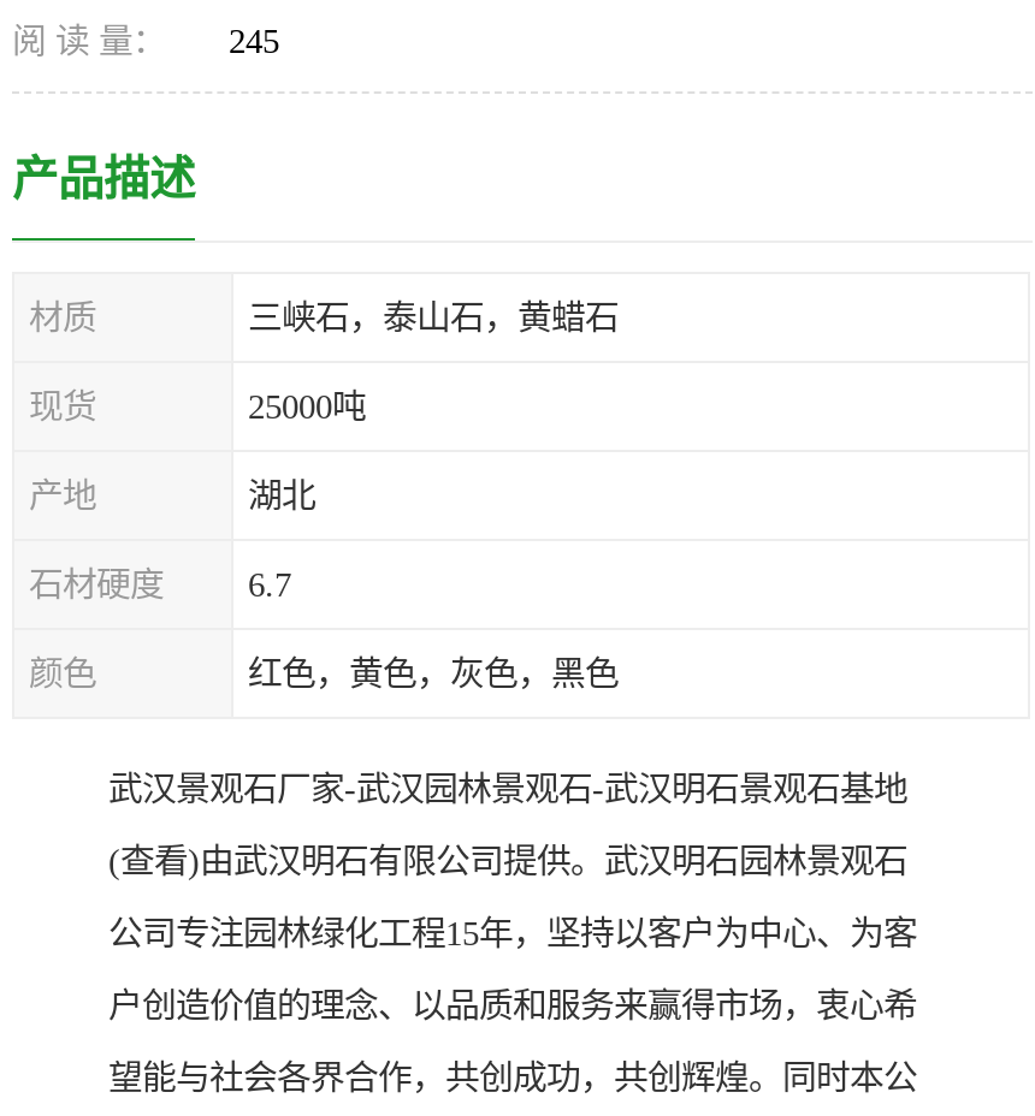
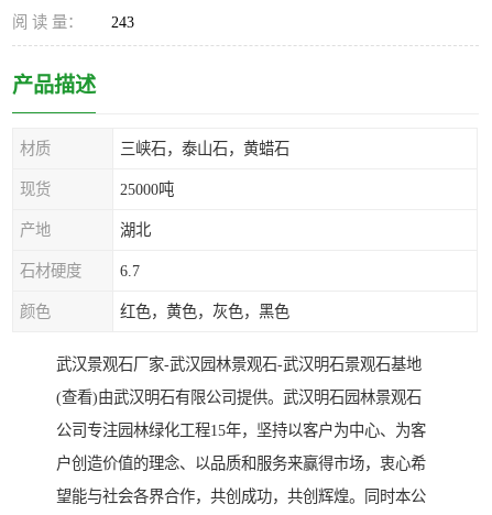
- 阅 读 量： 245
+ 阅 读 量： 243
